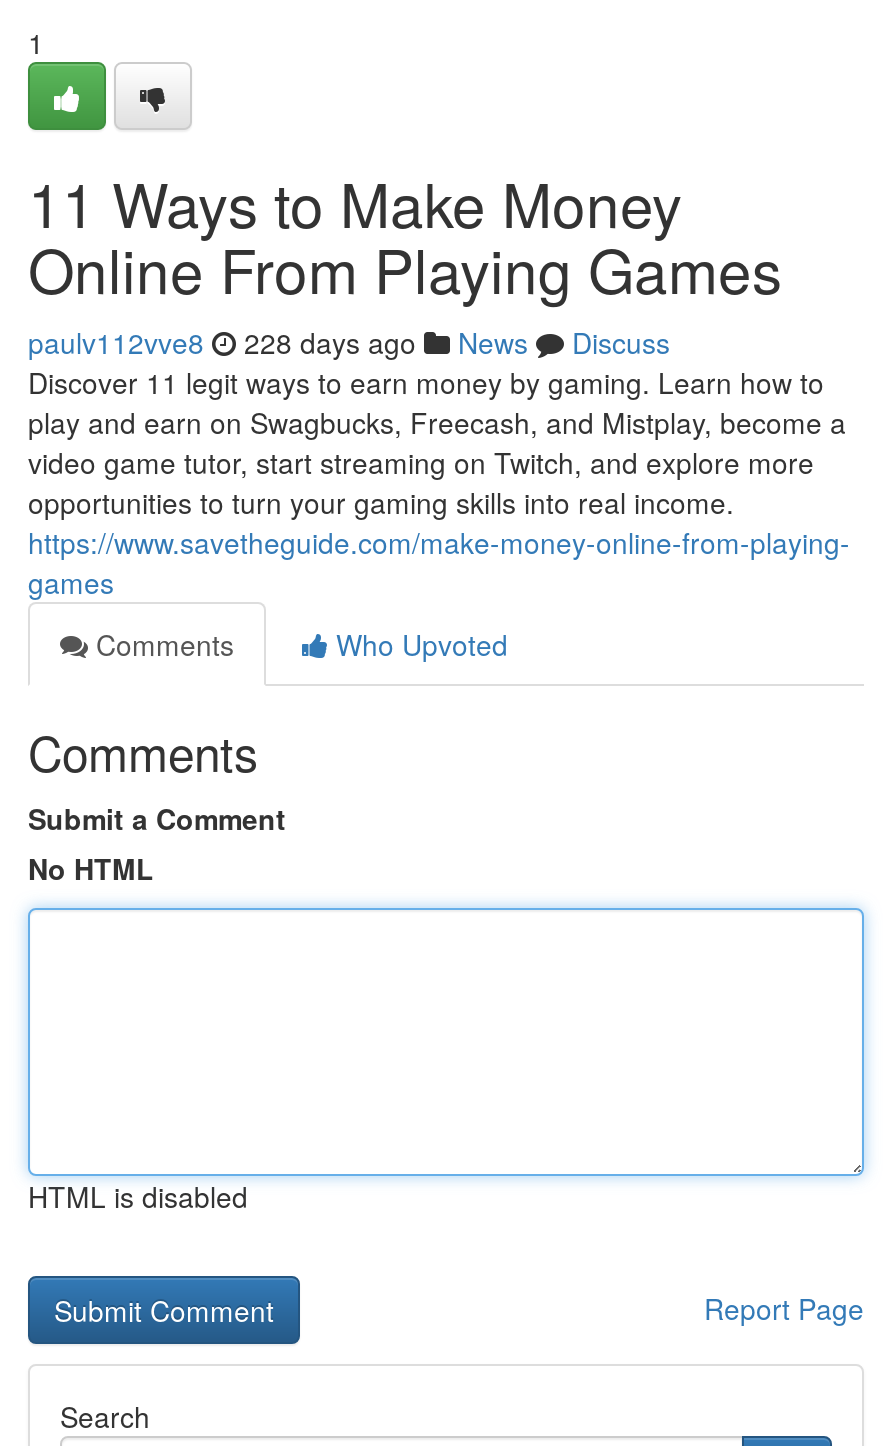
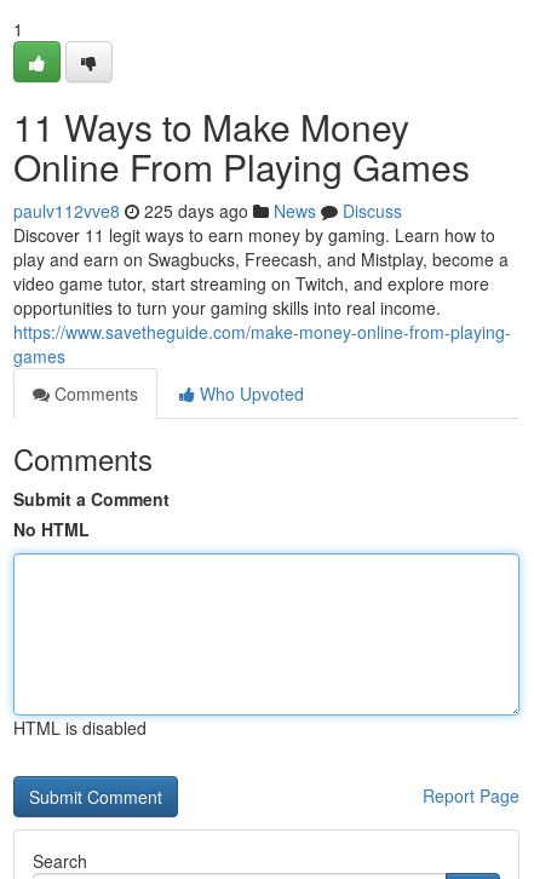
- paulv112vve8 228 days ago News Discuss
+ paulv112vve8 225 days ago News Discuss
